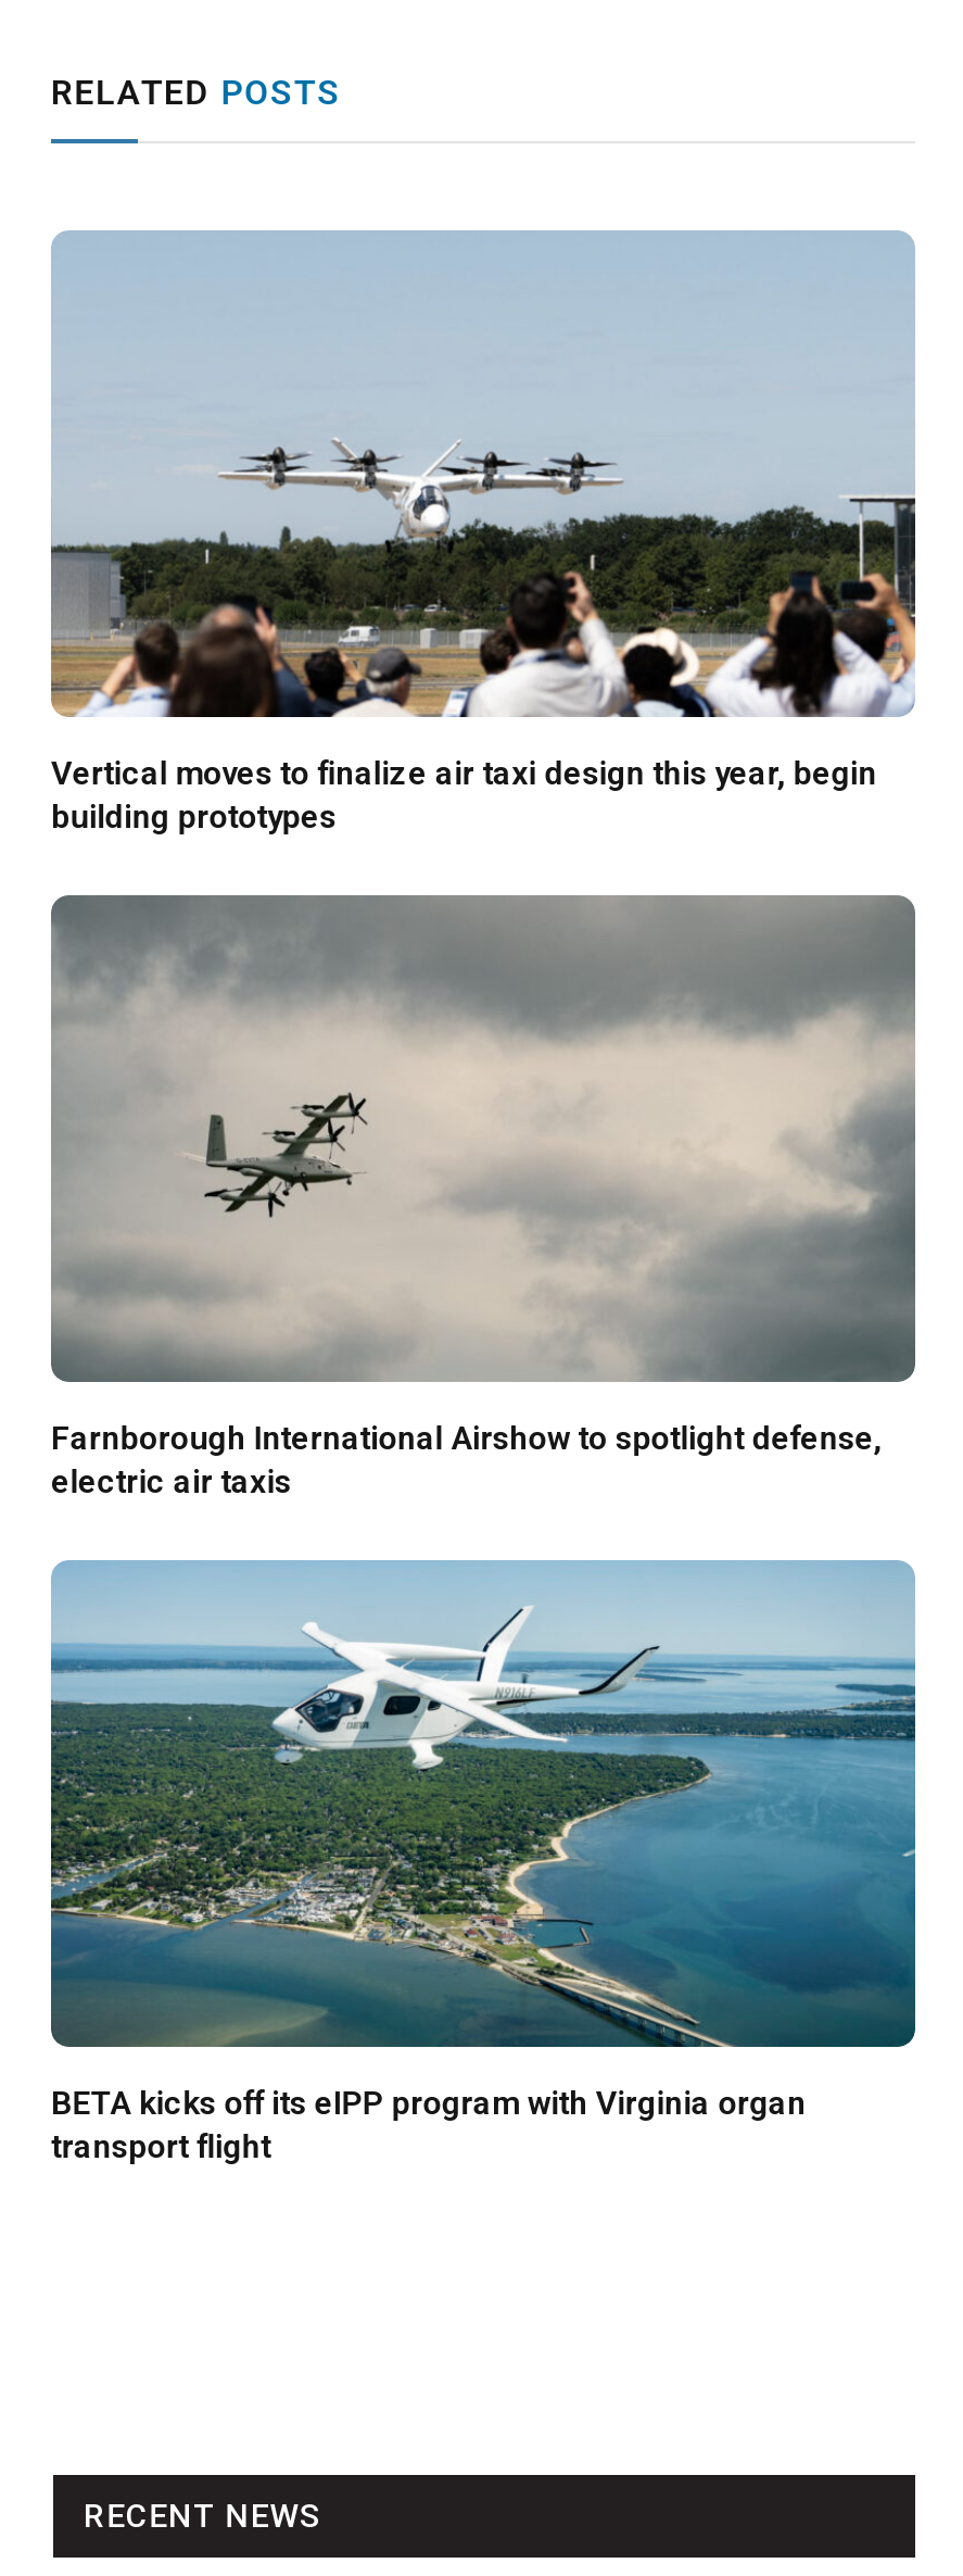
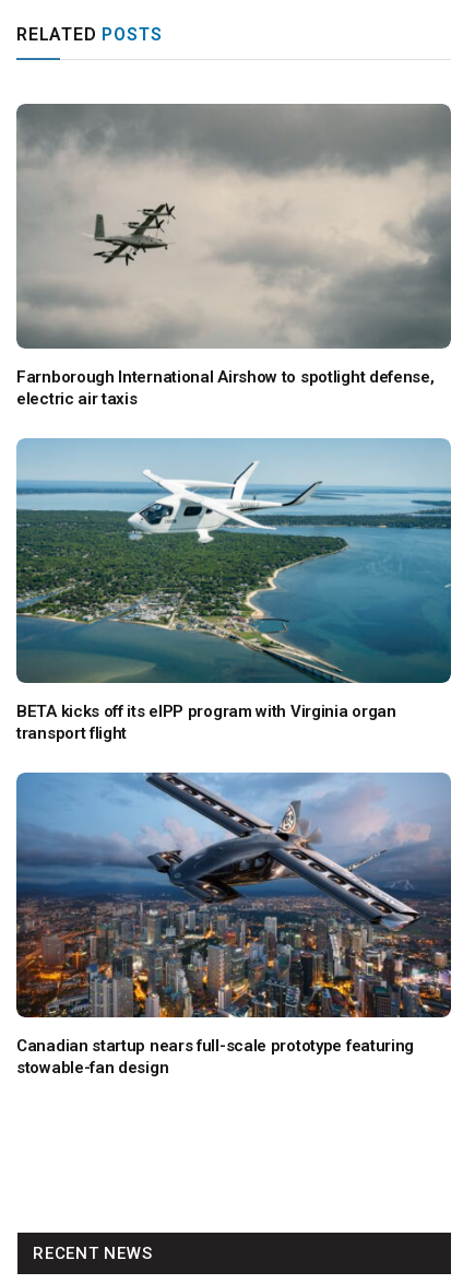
- [image]
- Vertical moves to finalize air taxi design this year, begin
- building prototypes

moved up: [image] | Farnborough International Airshow to spotlight defense, | electric air taxis | BETA kicks off its eIPP program with Virginia organ | transport flight

+ [image]
+ Canadian startup nears full-scale prototype featuring
+ stowable-fan design
